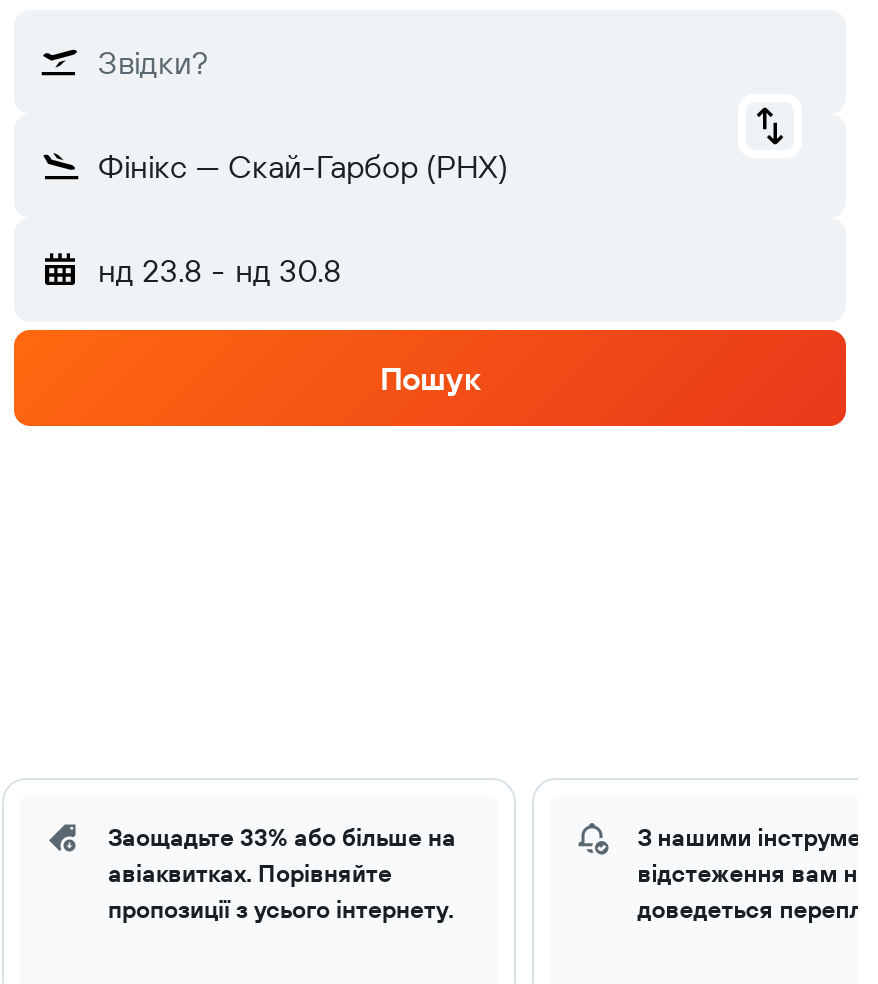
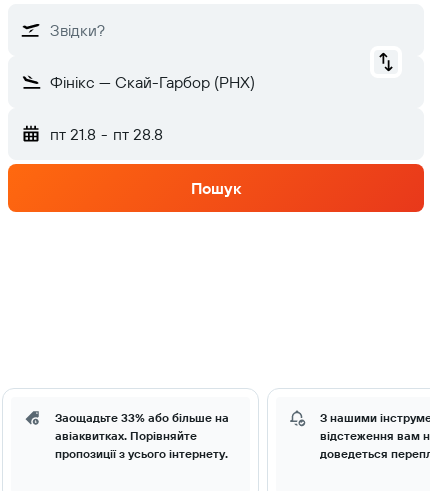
- нд 23.8 - нд 30.8
+ пт 21.8 - пт 28.8
